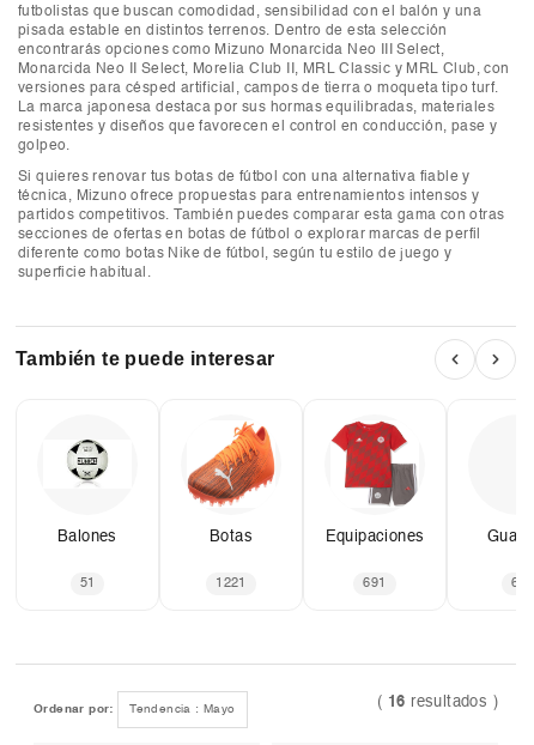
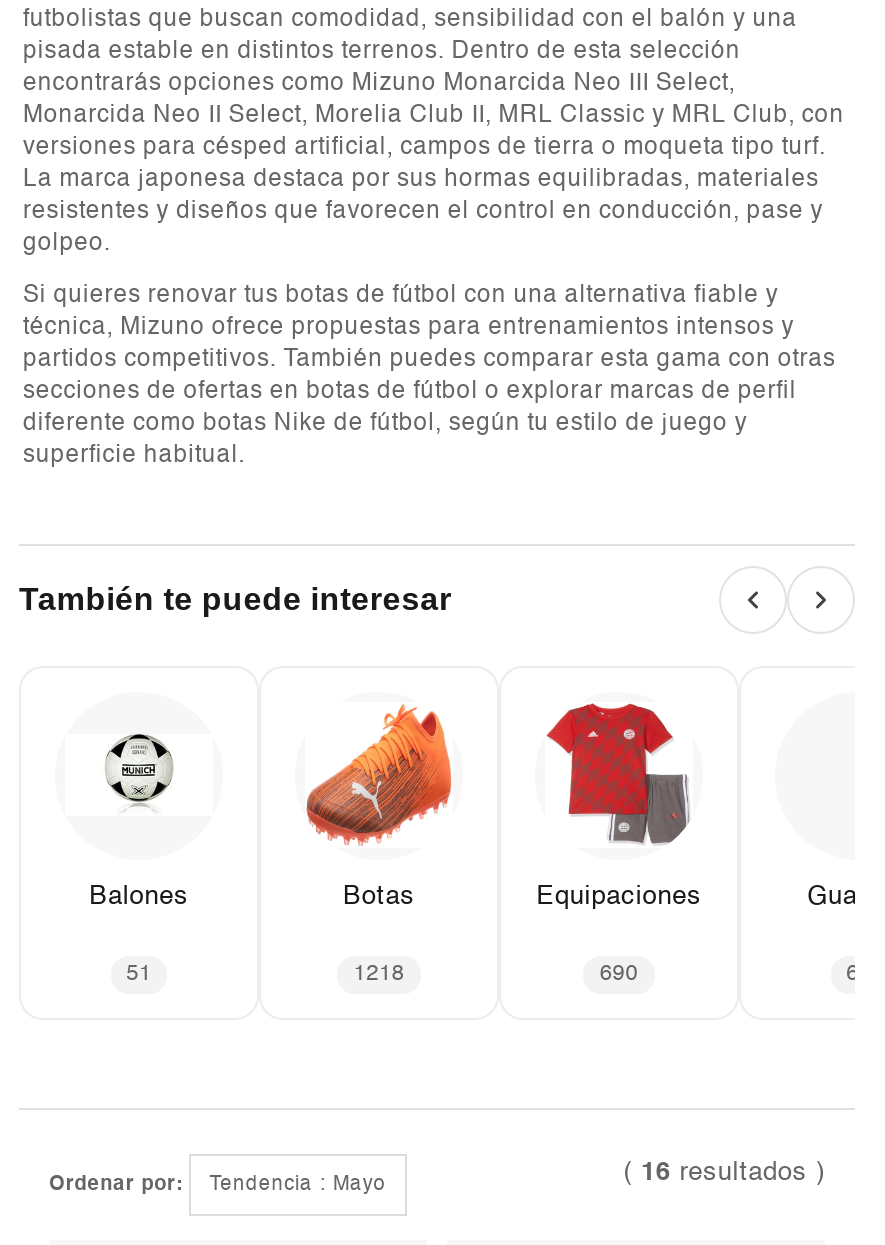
- 1221
+ 1218

- 691
+ 690
